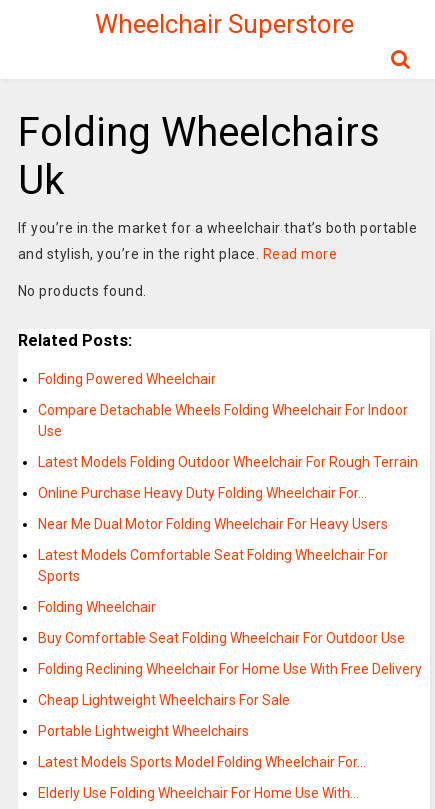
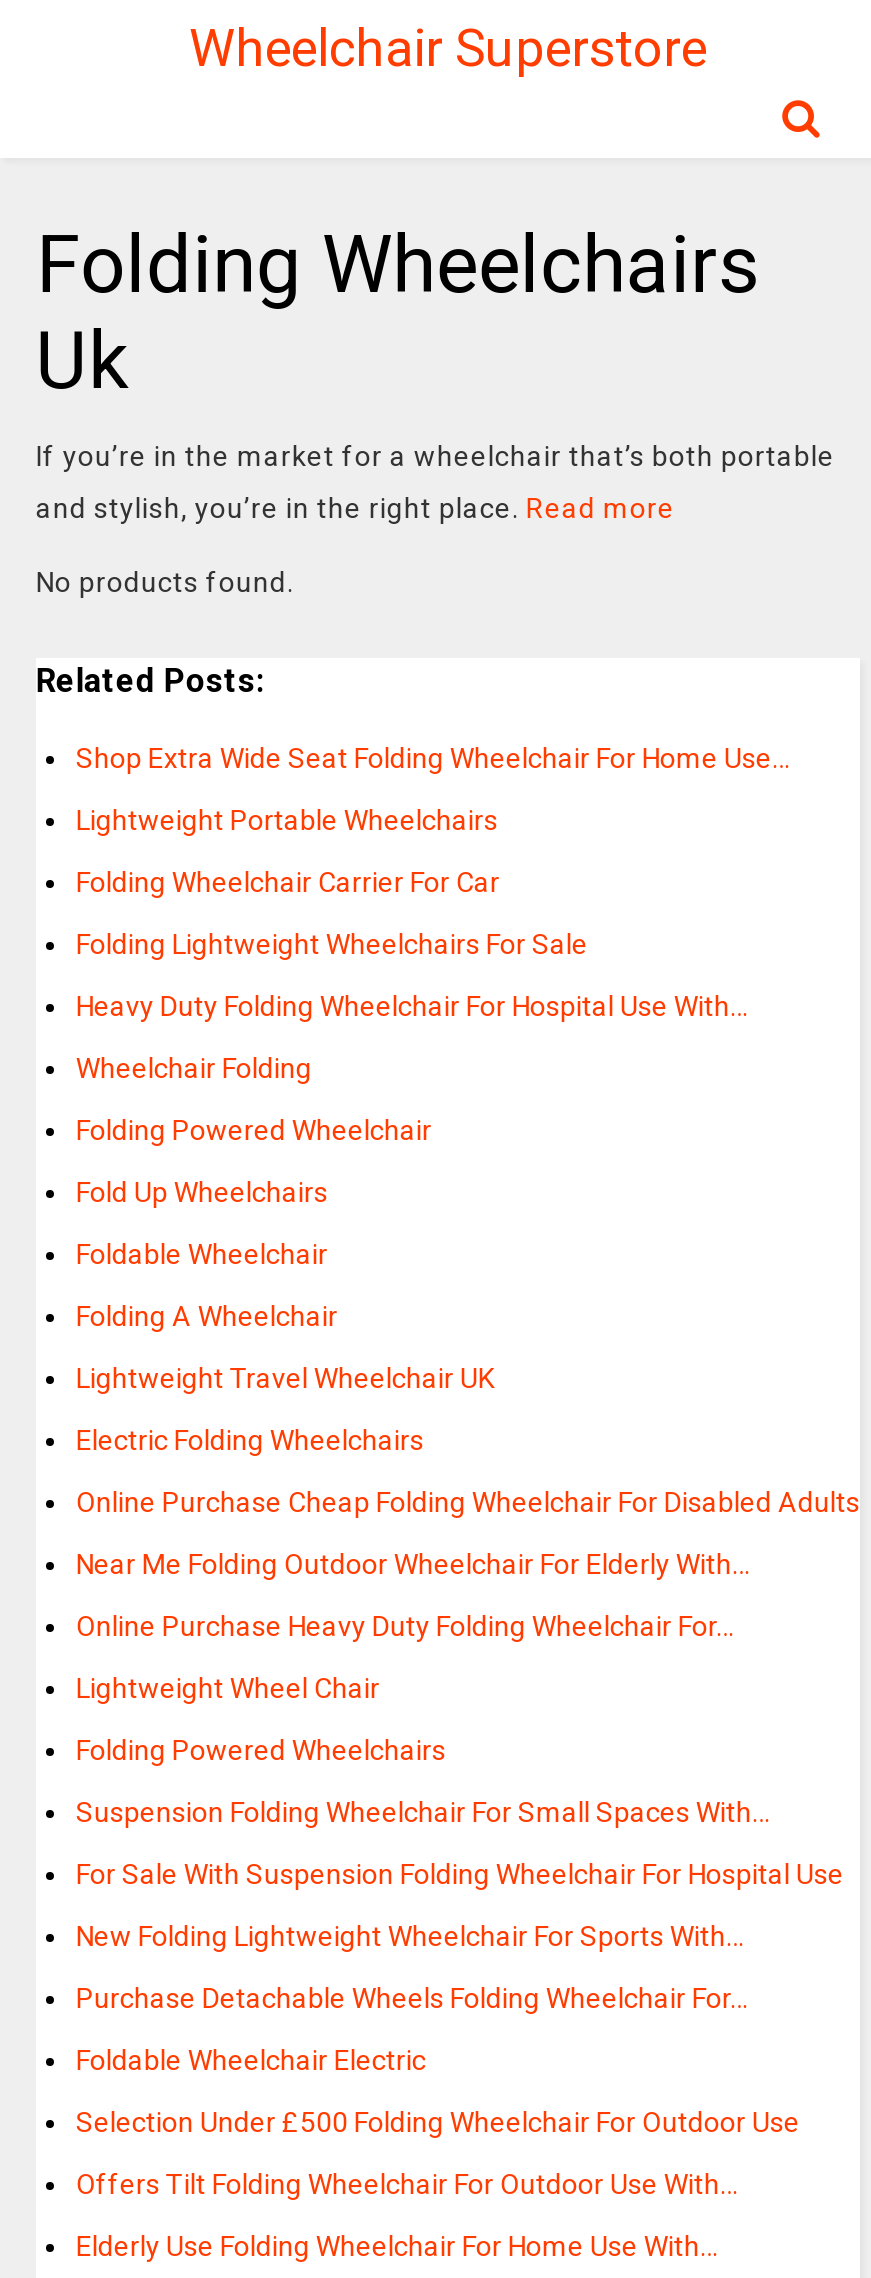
+ Shop Extra Wide Seat Folding Wheelchair For Home Use…
+ Lightweight Portable Wheelchairs
+ Folding Wheelchair Carrier For Car
+ Folding Lightweight Wheelchairs For Sale
+ Heavy Duty Folding Wheelchair For Hospital Use With…
+ Wheelchair Folding

- Compare Detachable Wheels Folding Wheelchair For Indoor
- Use
- Latest Models Folding Outdoor Wheelchair For Rough Terrain
+ Fold Up Wheelchairs
+ Foldable Wheelchair
+ Folding A Wheelchair
+ Lightweight Travel Wheelchair UK
+ Electric Folding Wheelchairs
+ Online Purchase Cheap Folding Wheelchair For Disabled Adults
+ Near Me Folding Outdoor Wheelchair For Elderly With…

- Near Me Dual Motor Folding Wheelchair For Heavy Users
- Latest Models Comfortable Seat Folding Wheelchair For
- Sports
- Folding Wheelchair
- Buy Comfortable Seat Folding Wheelchair For Outdoor Use
- Folding Reclining Wheelchair For Home Use With Free Delivery
- Cheap Lightweight Wheelchairs For Sale
- Portable Lightweight Wheelchairs
- Latest Models Sports Model Folding Wheelchair For…
+ Lightweight Wheel Chair
+ Folding Powered Wheelchairs
+ Suspension Folding Wheelchair For Small Spaces With…
+ For Sale With Suspension Folding Wheelchair For Hospital Use
+ New Folding Lightweight Wheelchair For Sports With…
+ Purchase Detachable Wheels Folding Wheelchair For…
+ Foldable Wheelchair Electric
+ Selection Under £500 Folding Wheelchair For Outdoor Use
+ Offers Tilt Folding Wheelchair For Outdoor Use With…
